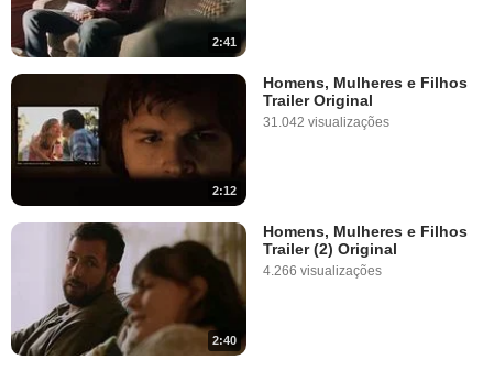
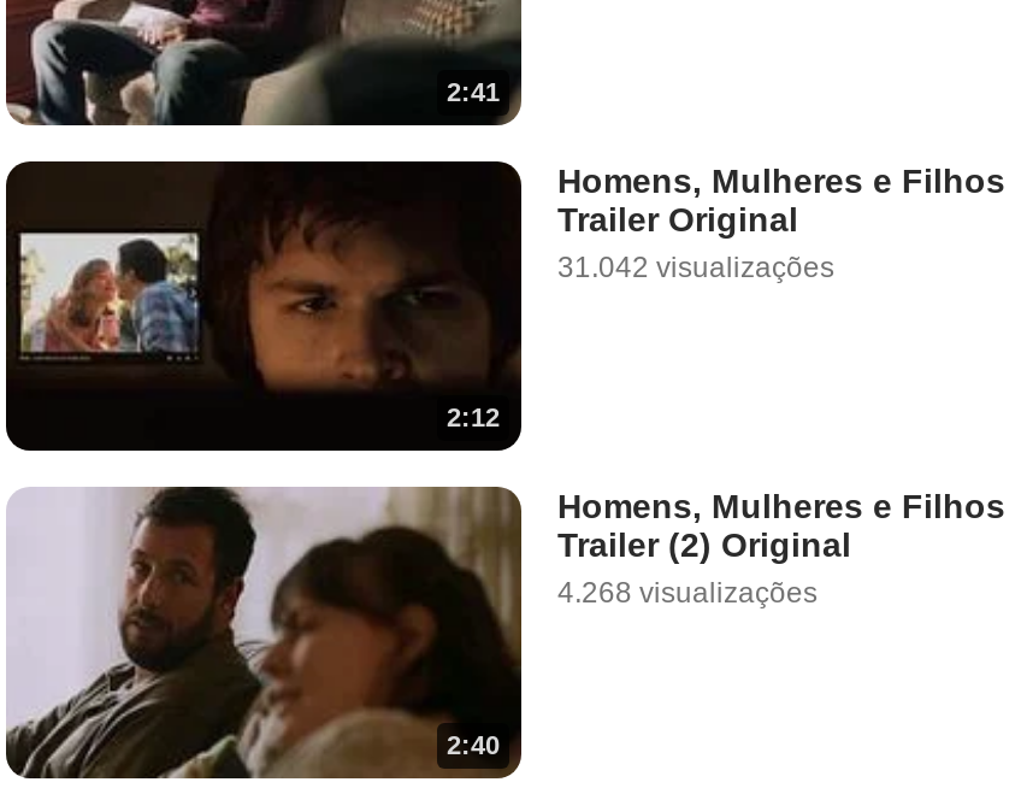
- 4.266 visualizações
+ 4.268 visualizações
